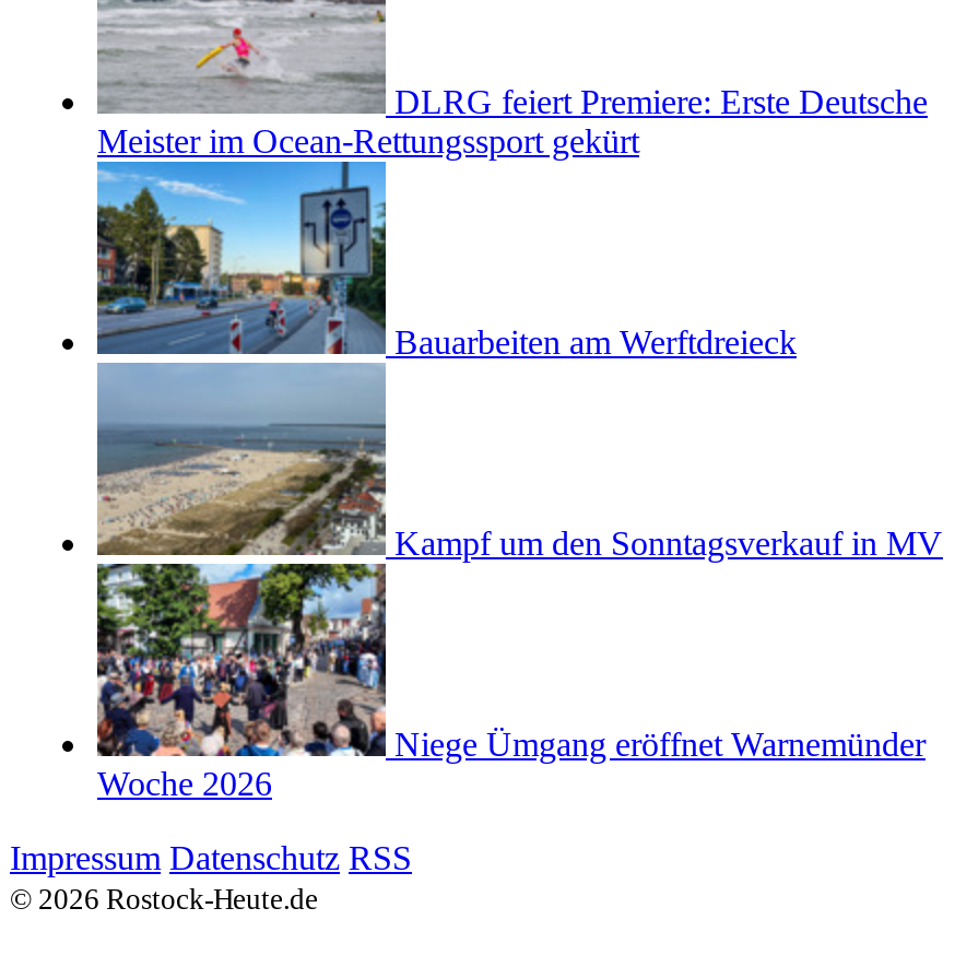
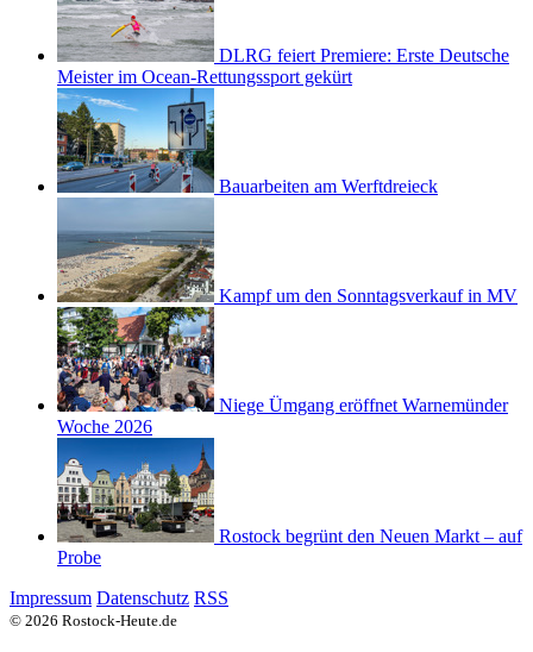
+ [image]
+ Rostock begrünt den Neuen Markt – auf
+ Probe
